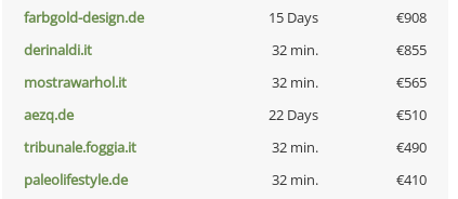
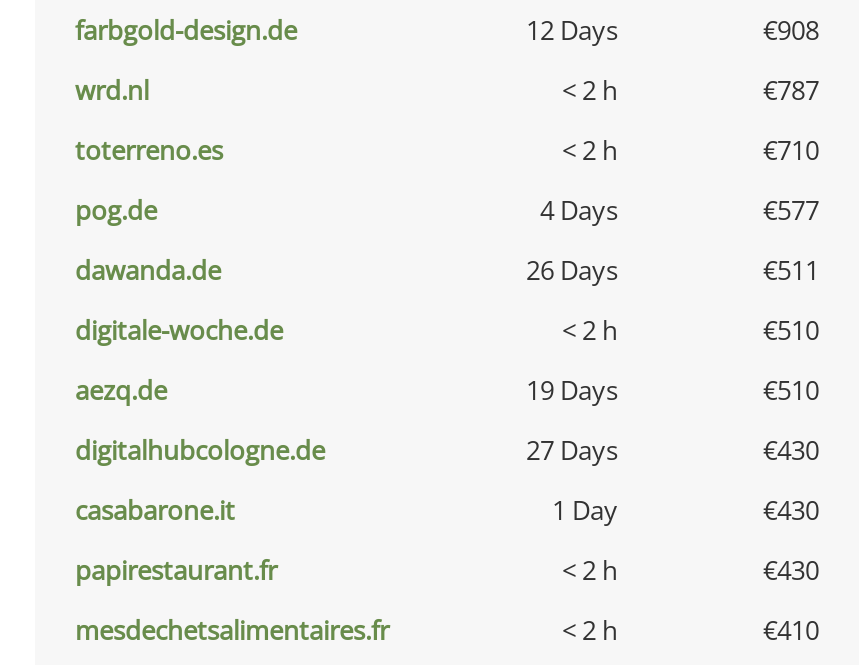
- 15 Days
+ 12 Days

- derinaldi.it
- 32 min.
- €855
- mostrawarhol.it
- 32 min.
- €565
+ wrd.nl
+ < 2 h
+ €787
+ toterreno.es
+ < 2 h
+ €710
+ pog.de
+ 4 Days
+ €577
+ dawanda.de
+ 26 Days
+ €511
+ digitale-woche.de
+ < 2 h
+ €510

- 22 Days
+ 19 Days

- tribunale.foggia.it
- 32 min.
- €490
- paleolifestyle.de
- 32 min.
+ digitalhubcologne.de
+ 27 Days
+ €430
+ casabarone.it
+ 1 Day
+ €430
+ papirestaurant.fr
+ < 2 h
+ €430
+ mesdechetsalimentaires.fr
+ < 2 h
